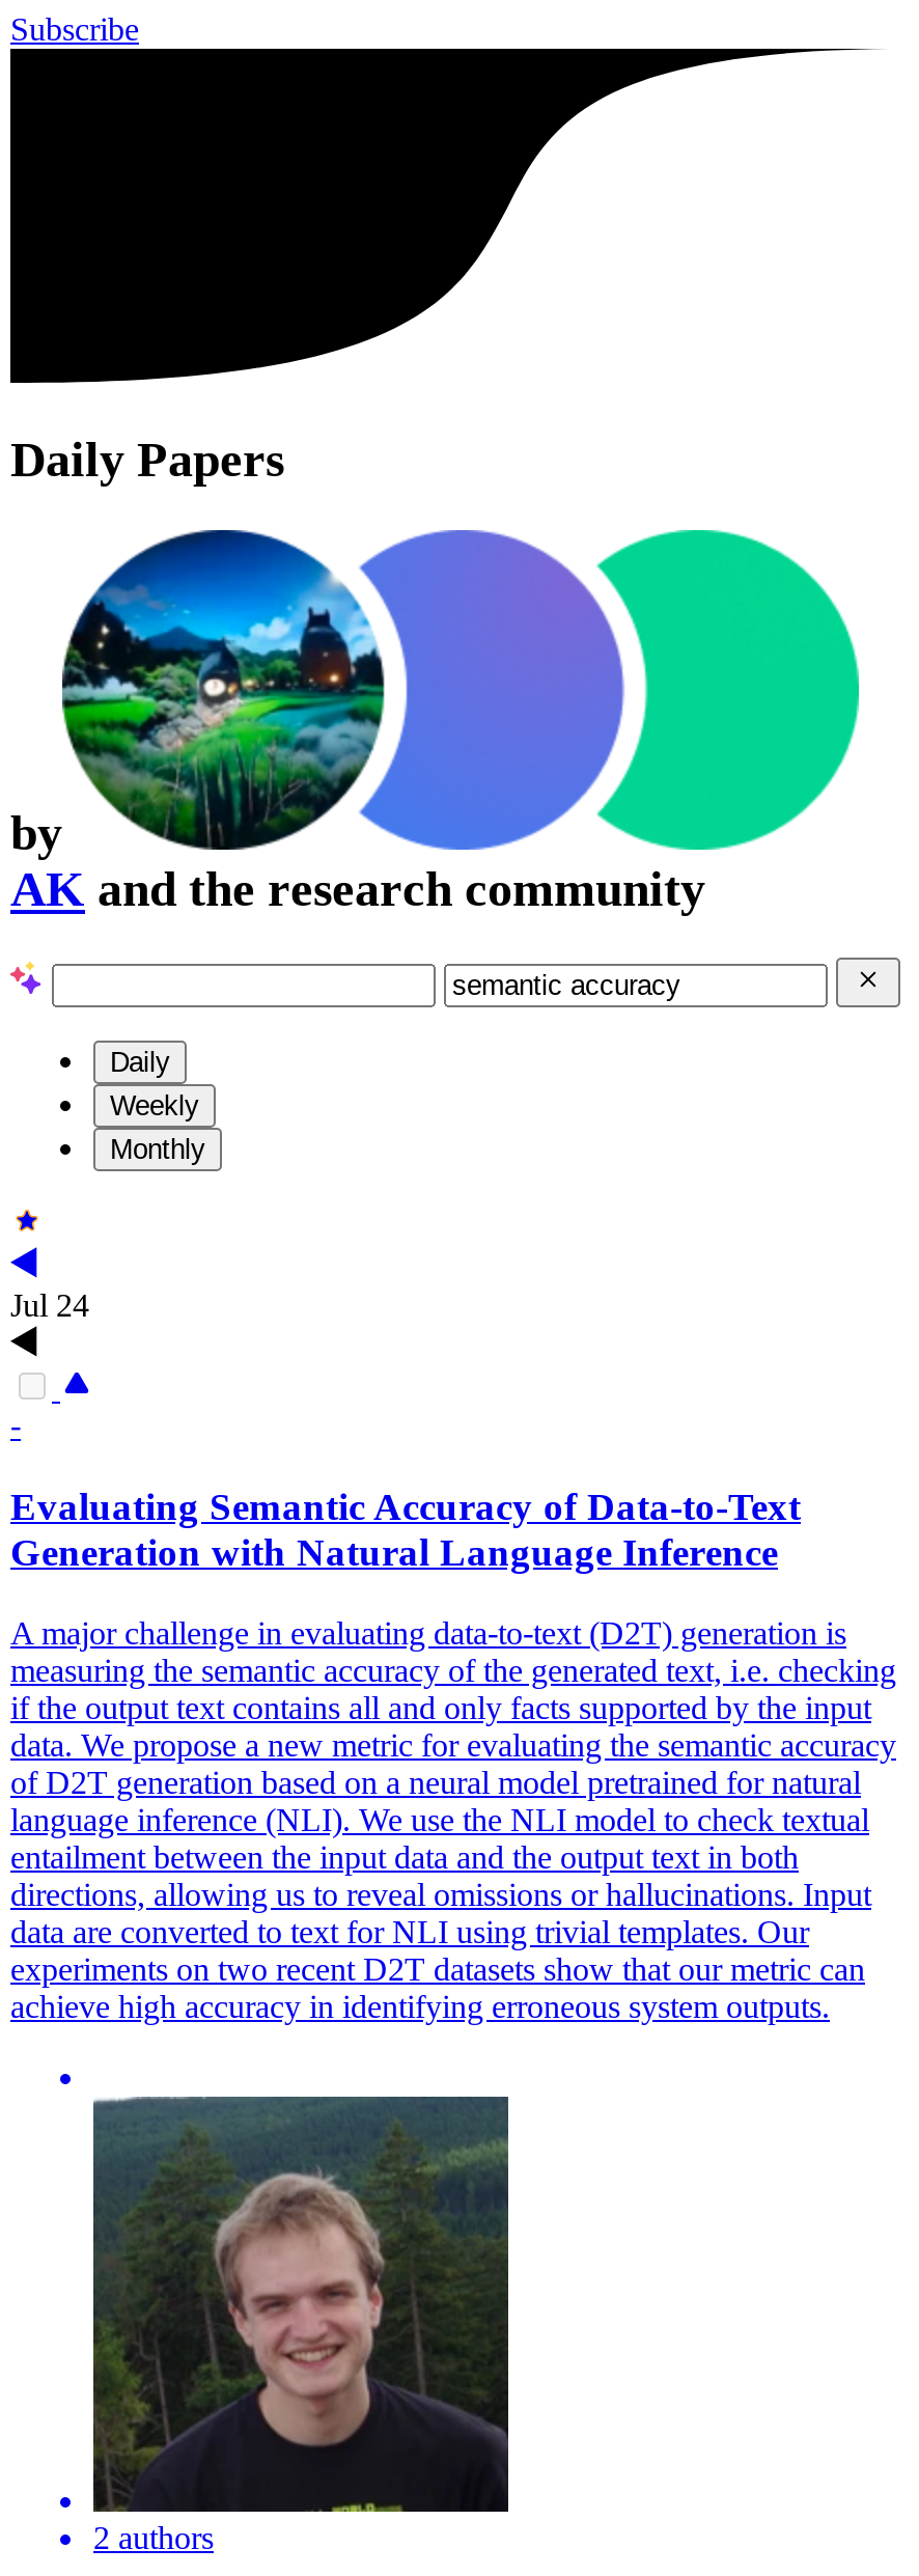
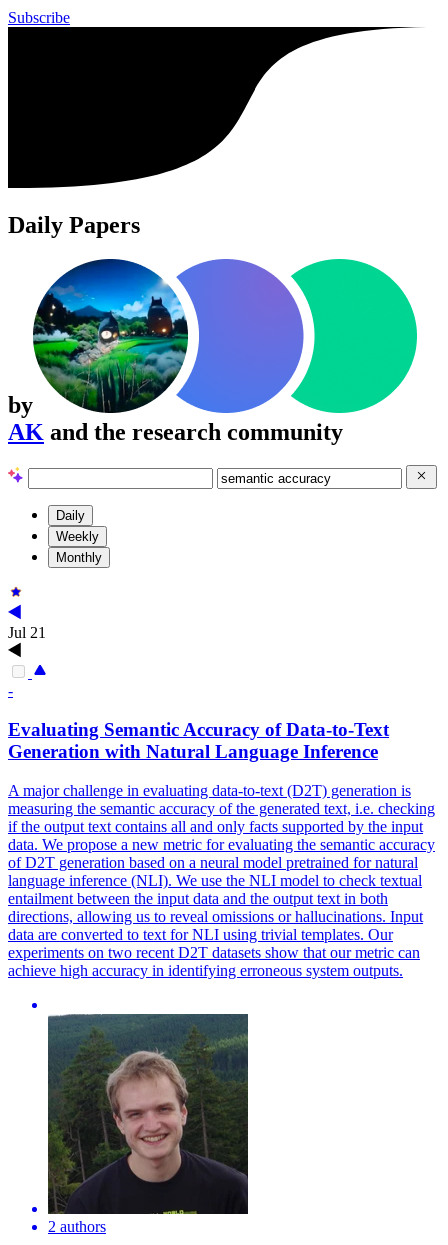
- Jul 24
+ Jul 21
